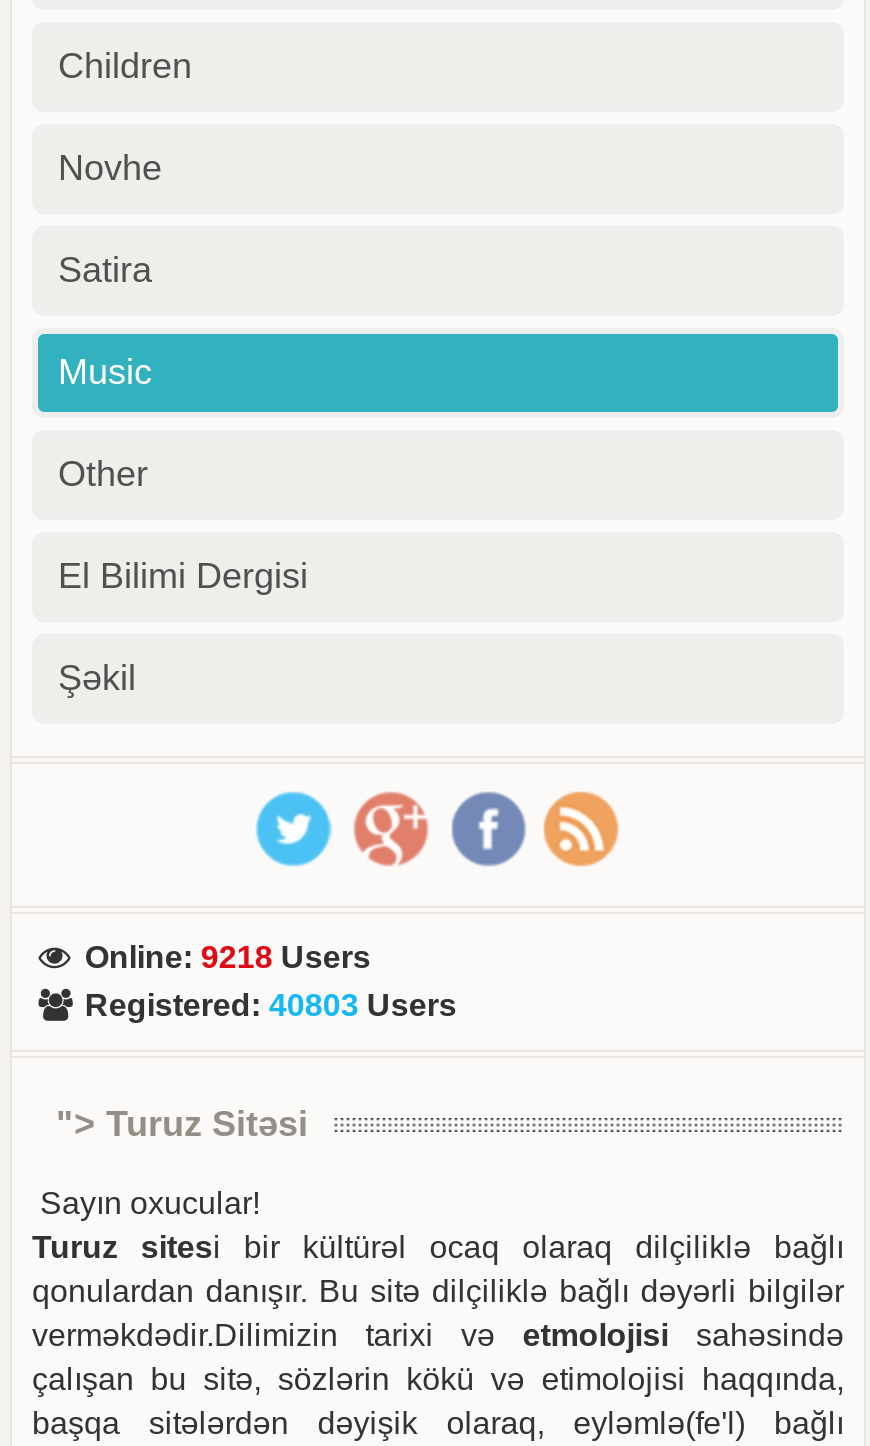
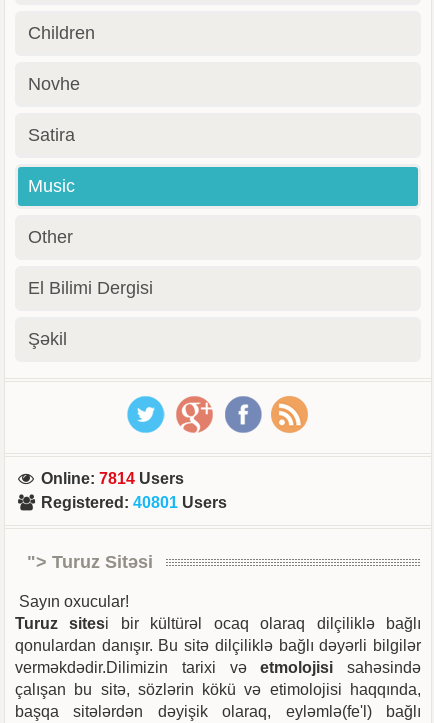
- Online: 9218 Users
+ Online: 7814 Users

- Registered: 40803 Users
+ Registered: 40801 Users
